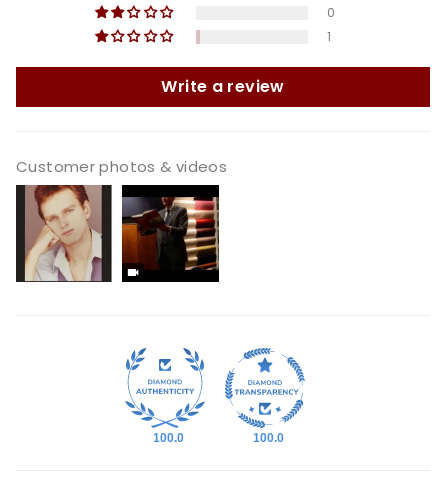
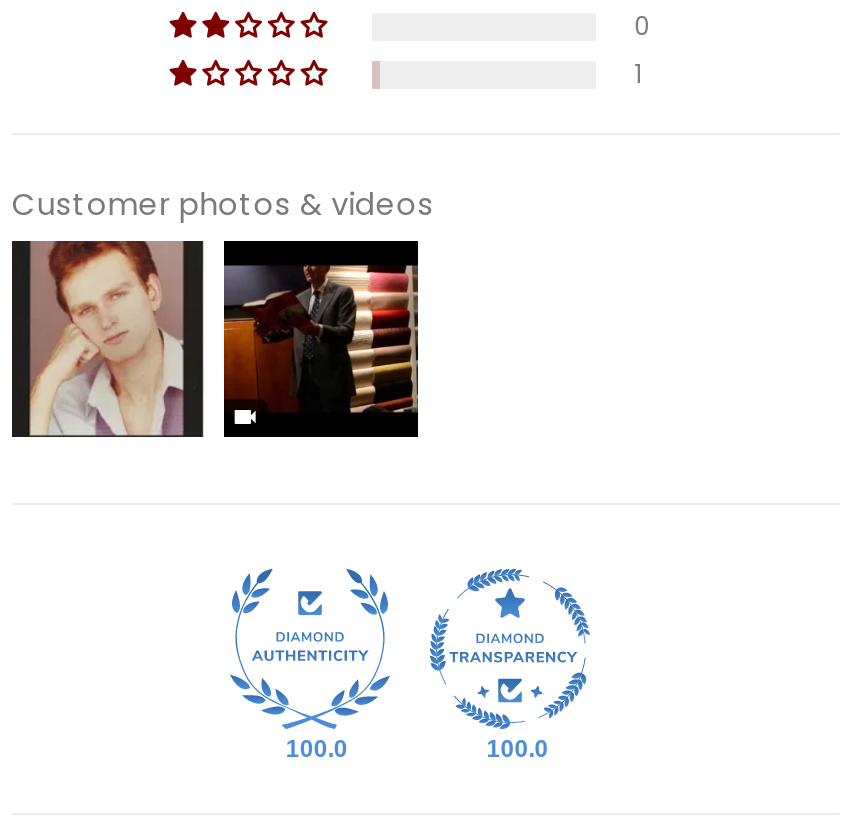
- Write a review
